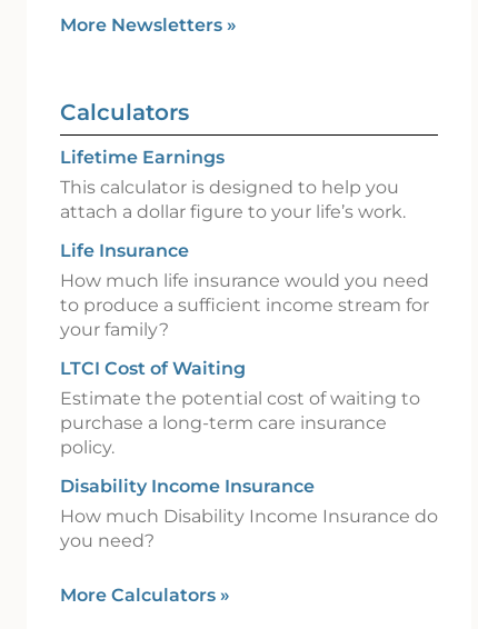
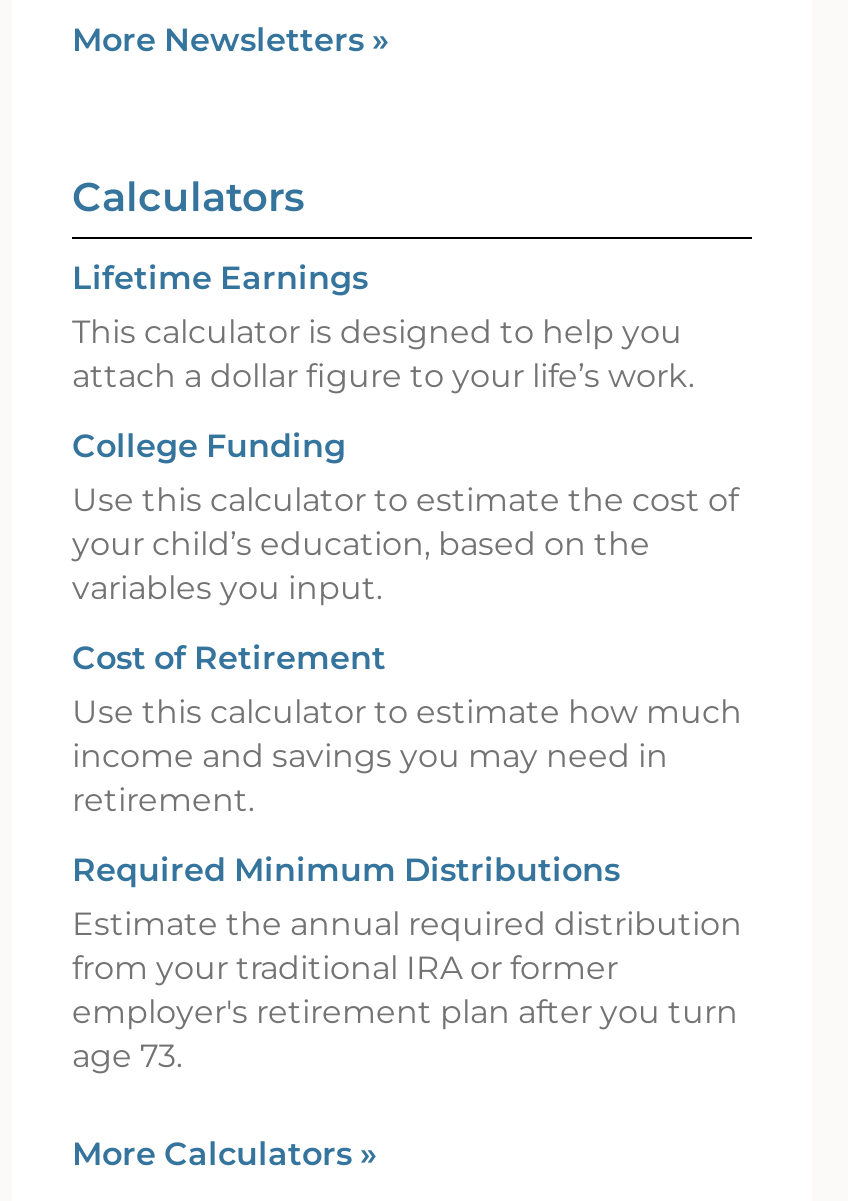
- Life Insurance
- How much life insurance would you need
- to produce a sufficient income stream for
- your family?
+ College Funding
+ Use this calculator to estimate the cost of
+ your child’s education, based on the
+ variables you input.

- LTCI Cost of Waiting
- Estimate the potential cost of waiting to
- purchase a long-term care insurance
- policy.
+ Cost of Retirement
+ Use this calculator to estimate how much
+ income and savings you may need in
+ retirement.

- Disability Income Insurance
- How much Disability Income Insurance do
- you need?
+ Required Minimum Distributions
+ Estimate the annual required distribution
+ from your traditional IRA or former
+ employer's retirement plan after you turn
+ age 73.
